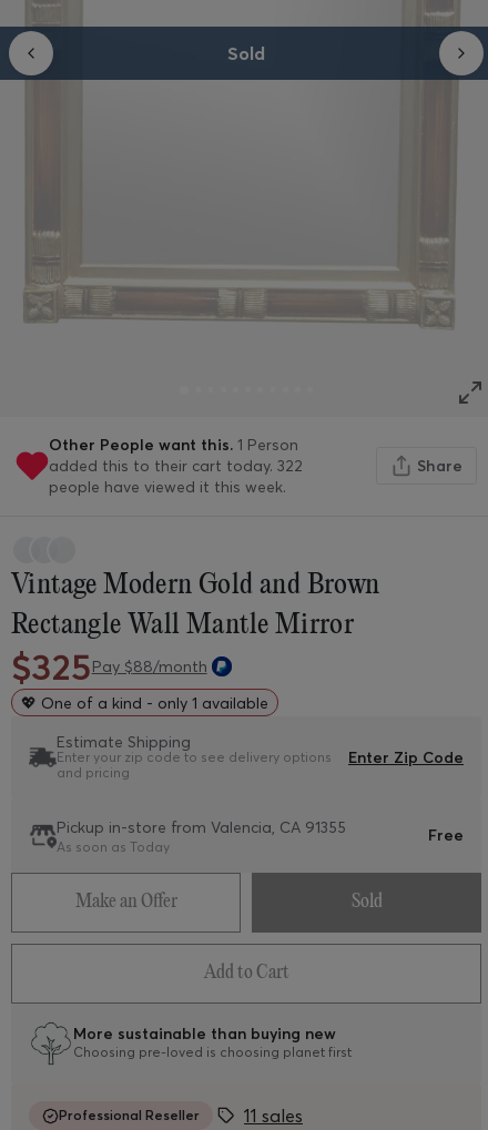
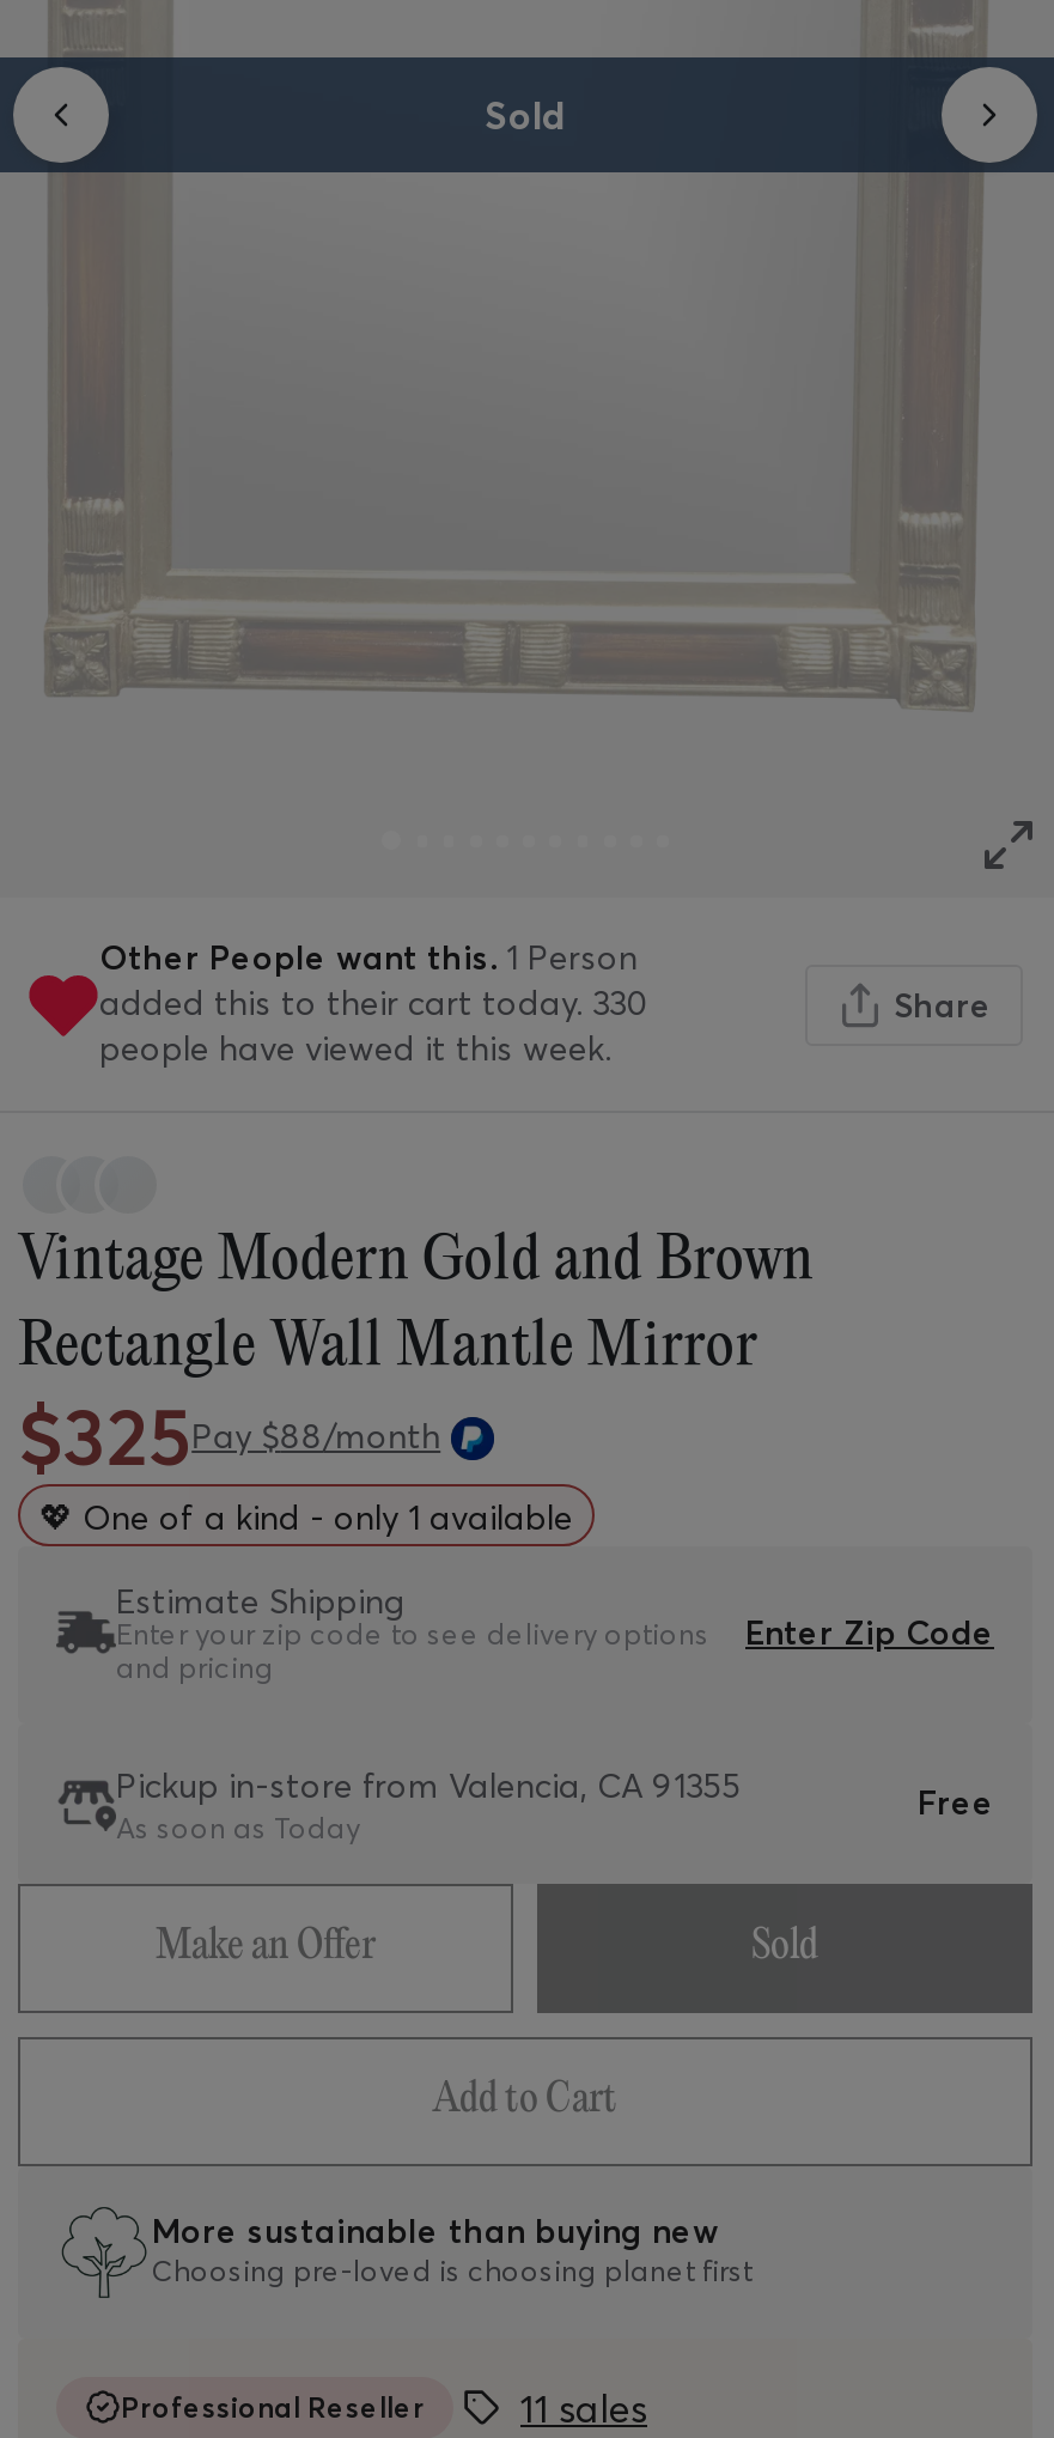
- added this to their cart today. 322
+ added this to their cart today. 330
